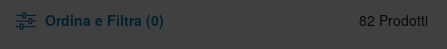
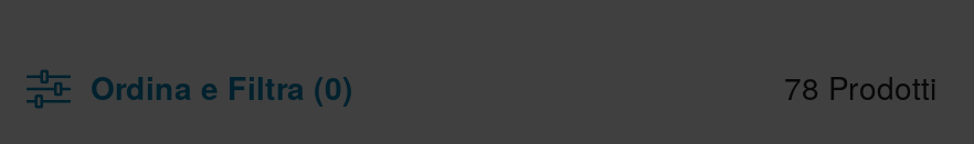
- 82 Prodotti
+ 78 Prodotti
